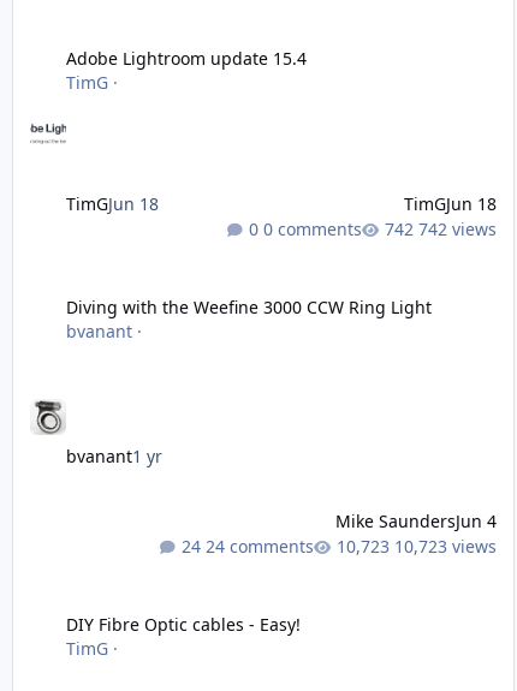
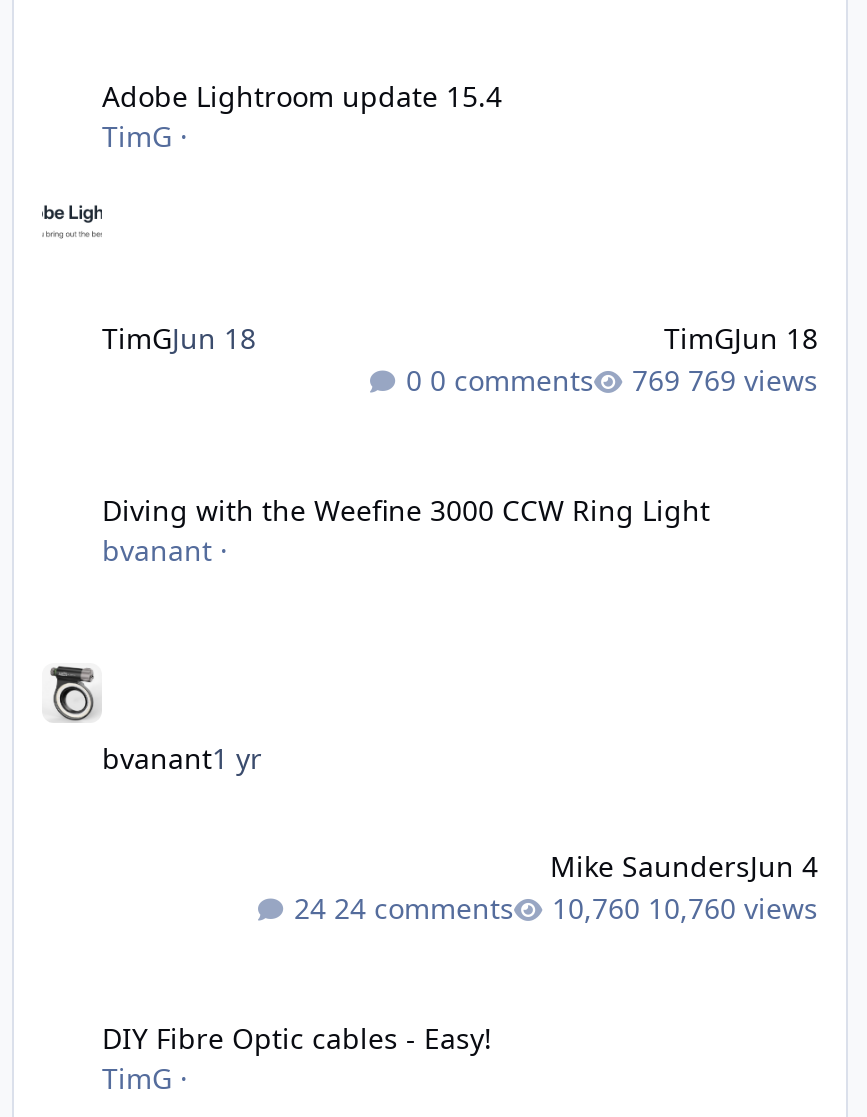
- 742 views
+ 769 views

- 10,723 views
+ 10,760 views
